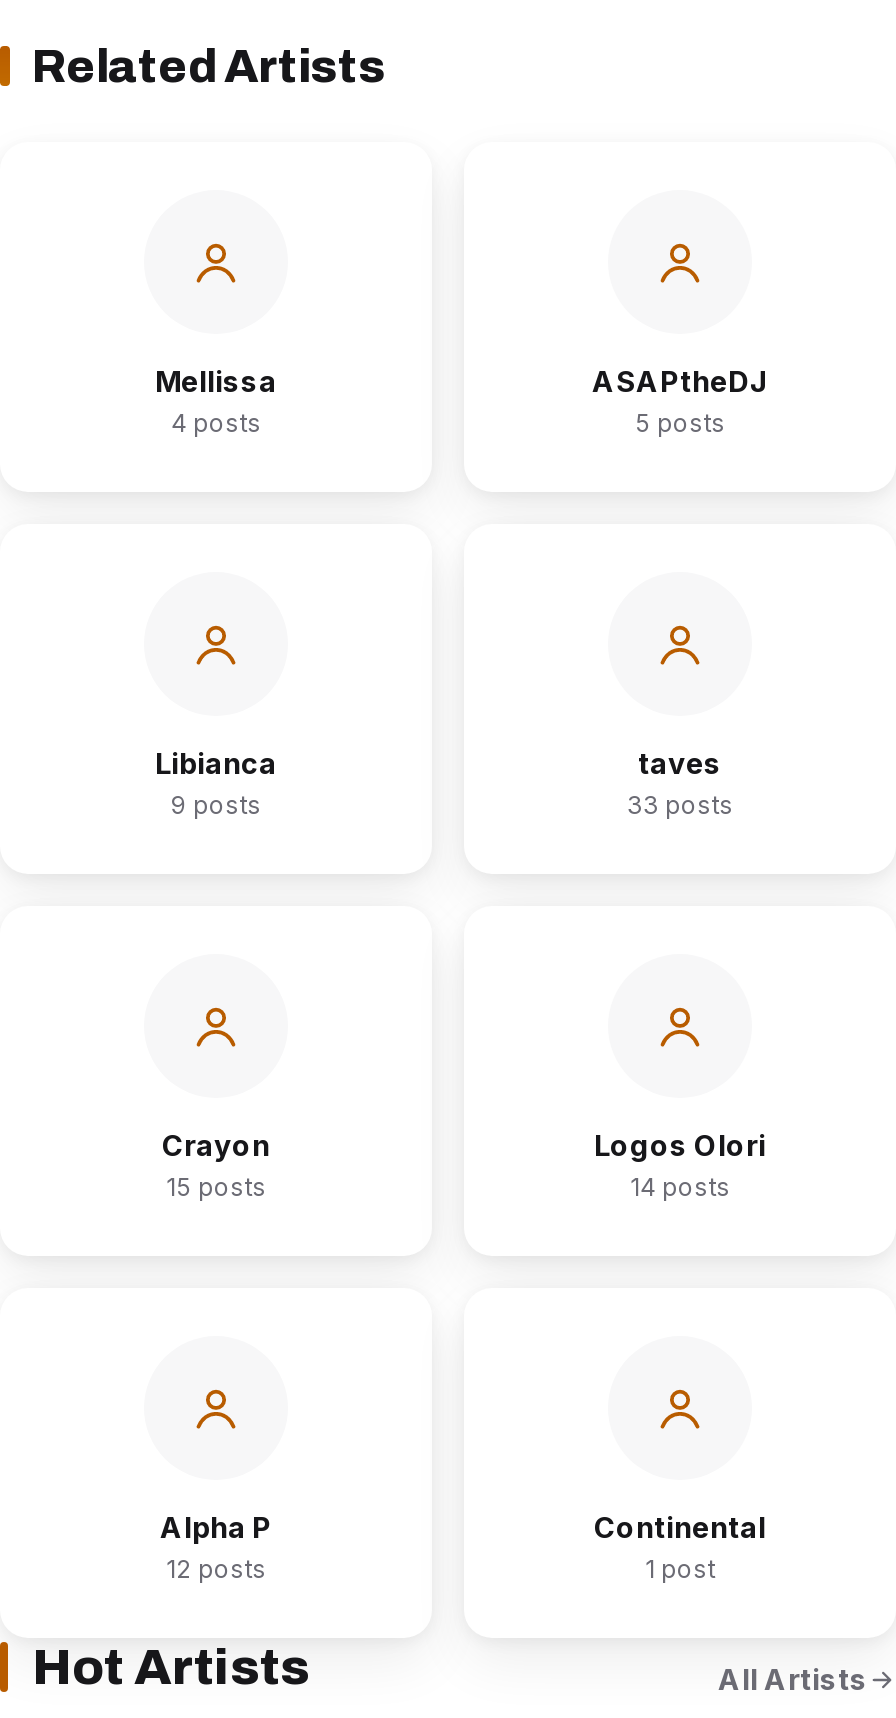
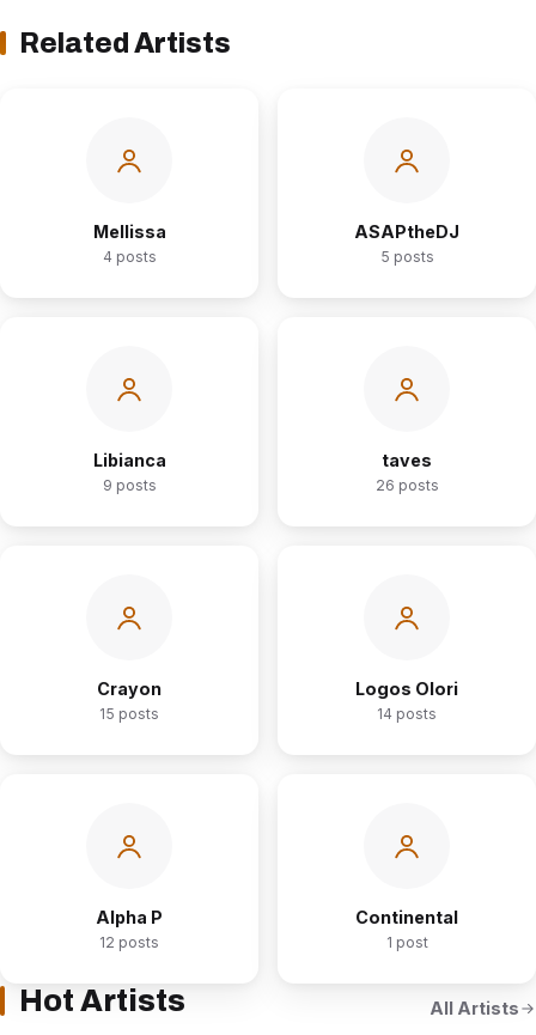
- 33 posts
+ 26 posts
